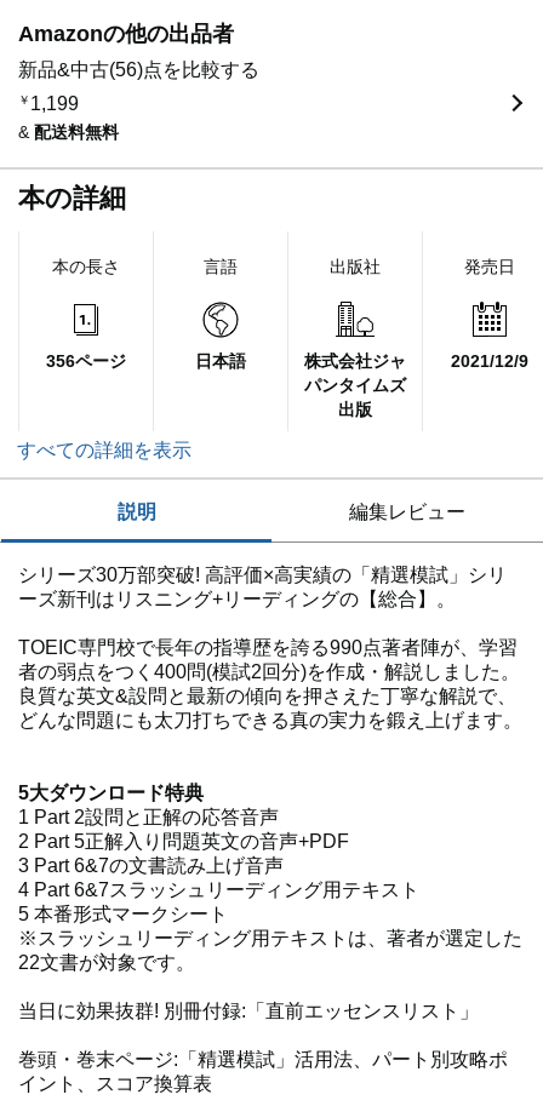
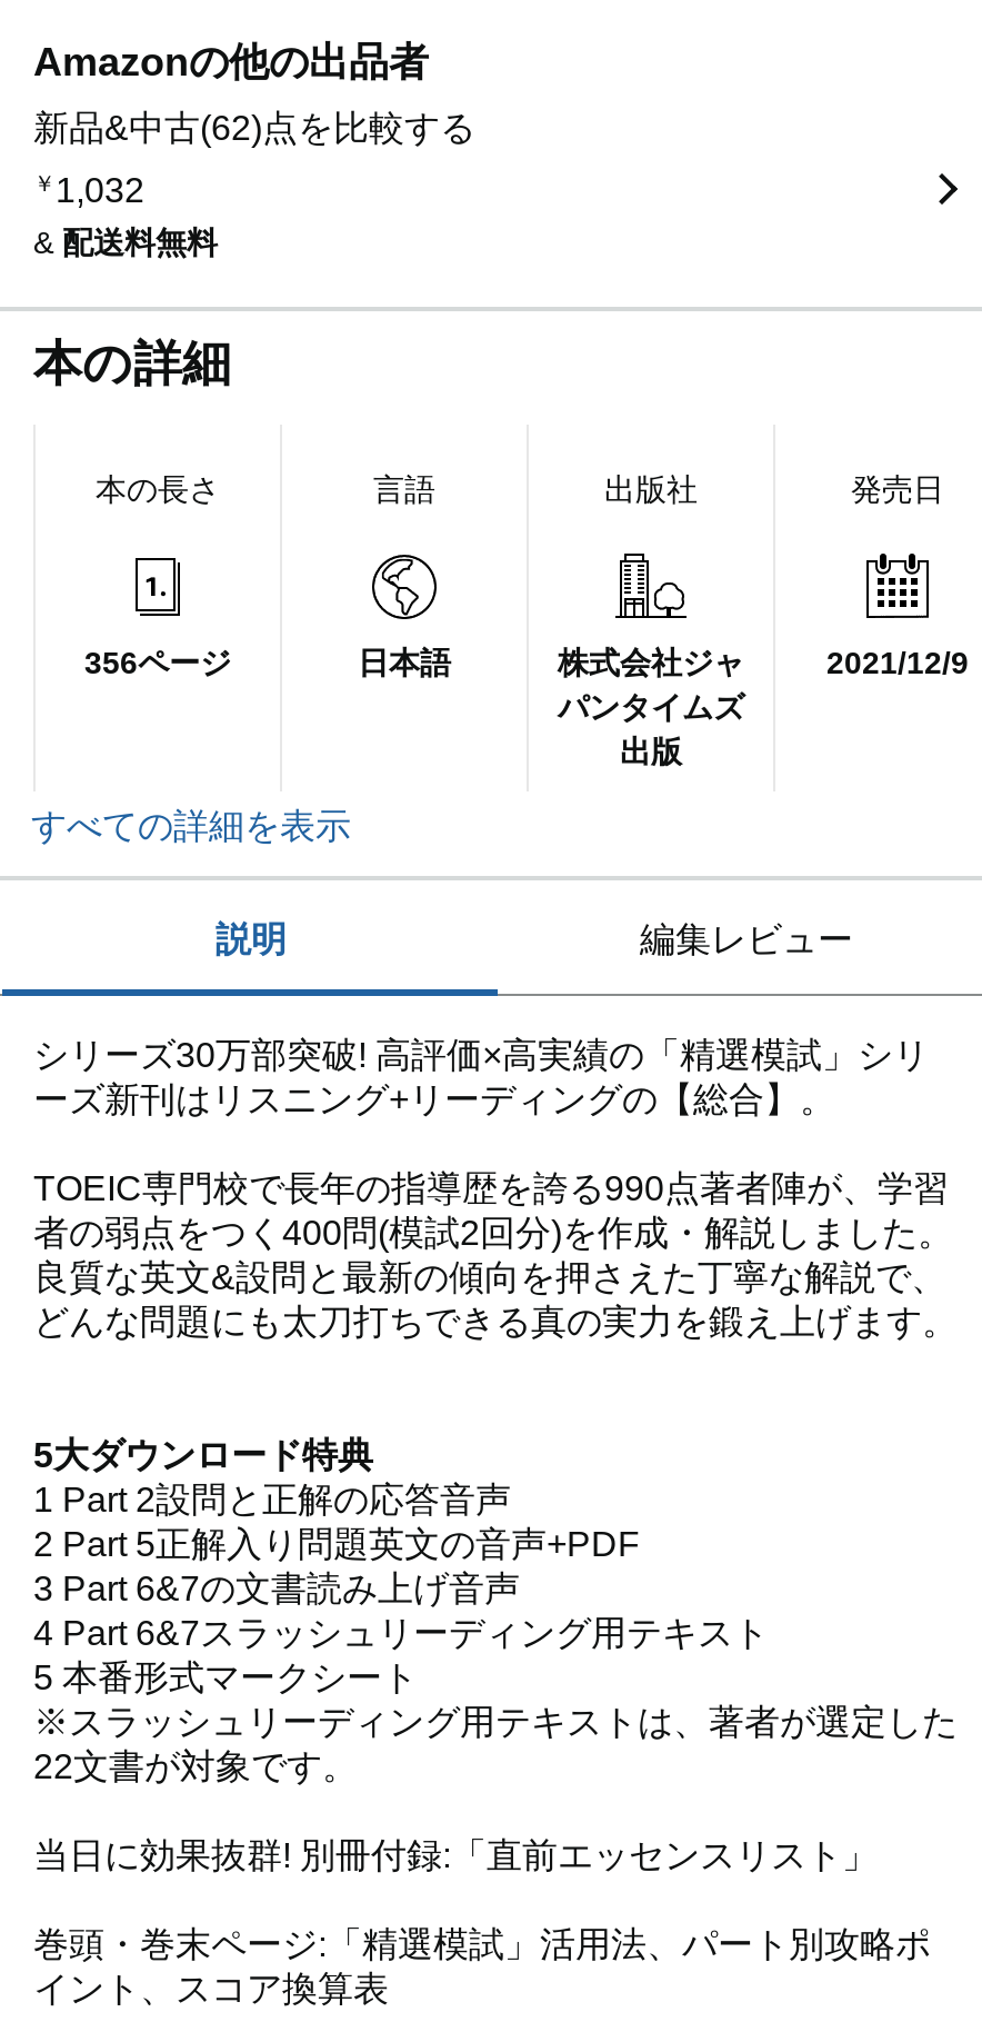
- 新品&中古(56)点を比較する
+ 新品&中古(62)点を比較する

- ￥1,199
+ ￥1,032
